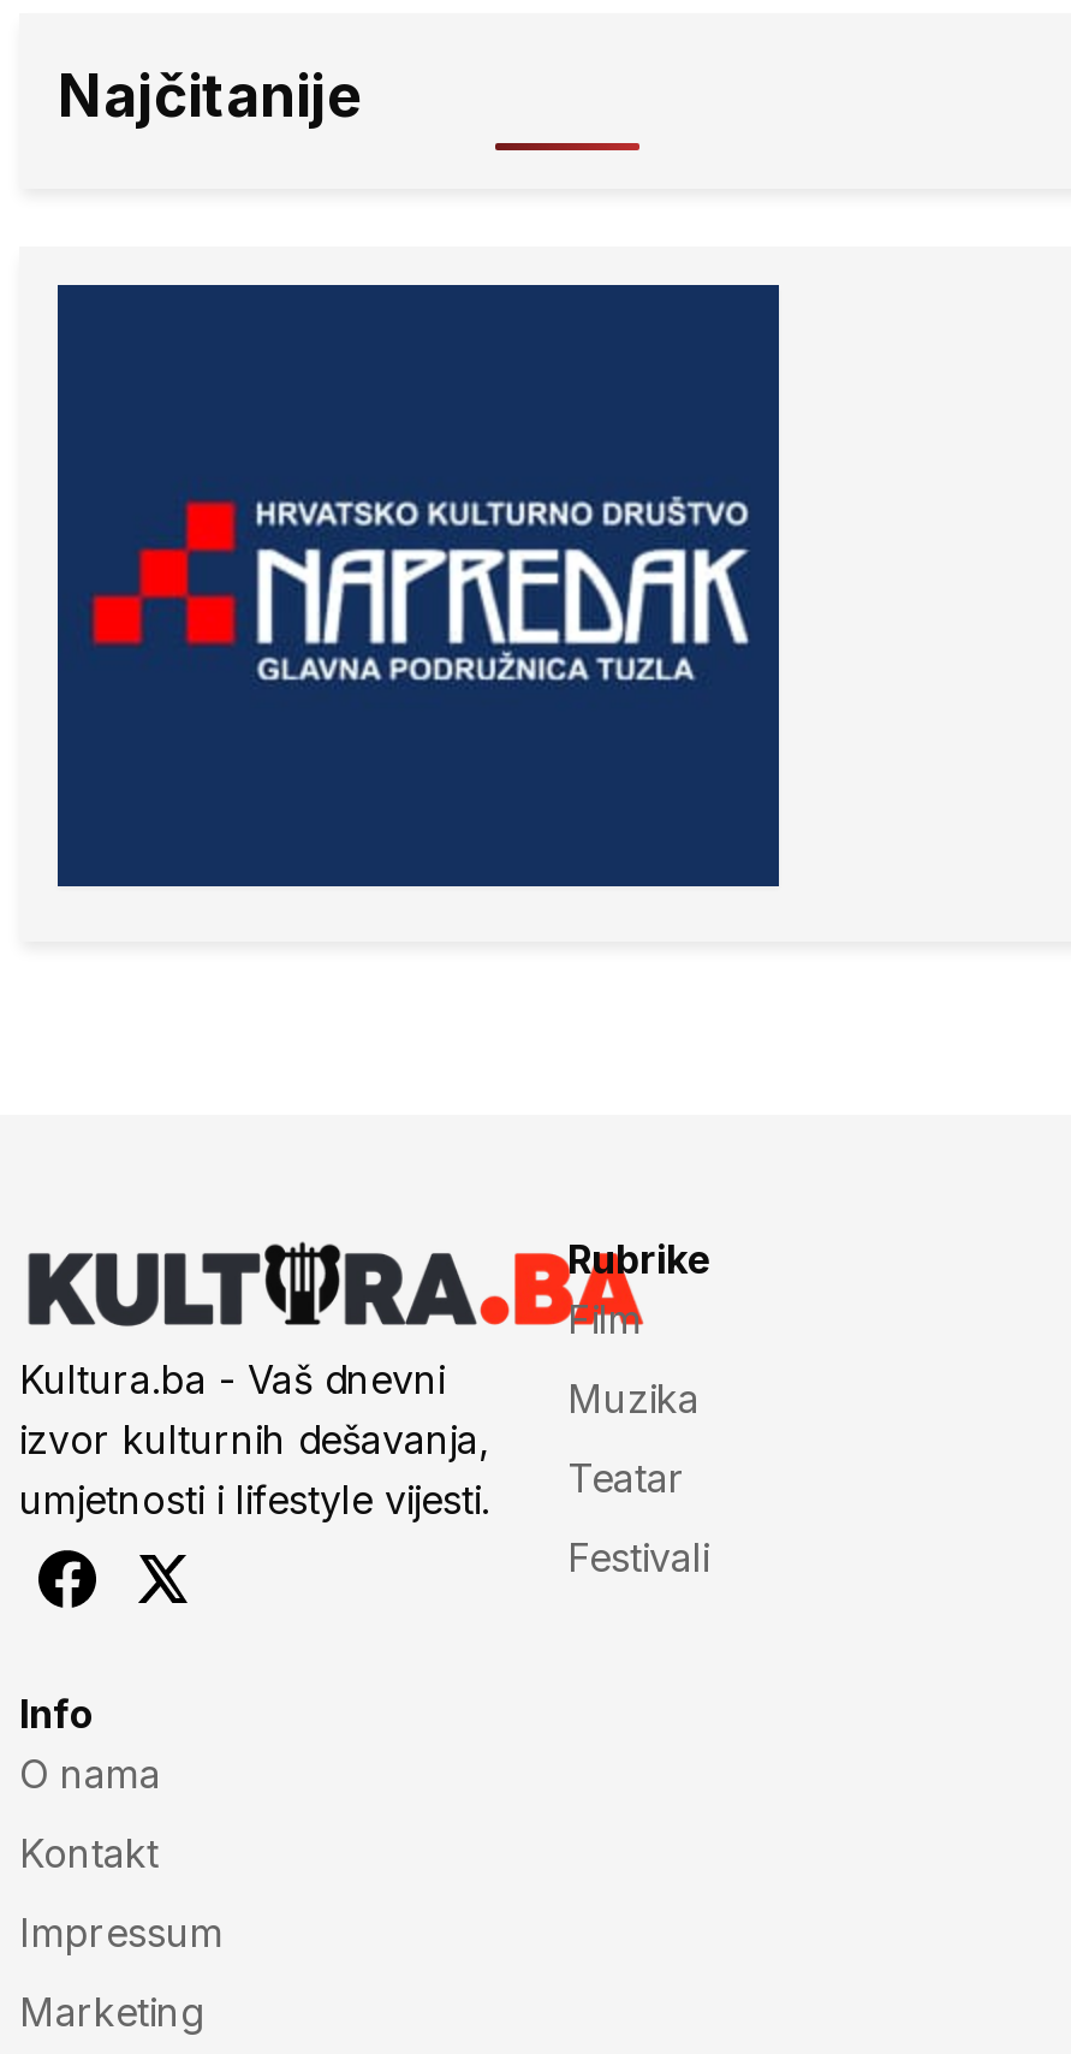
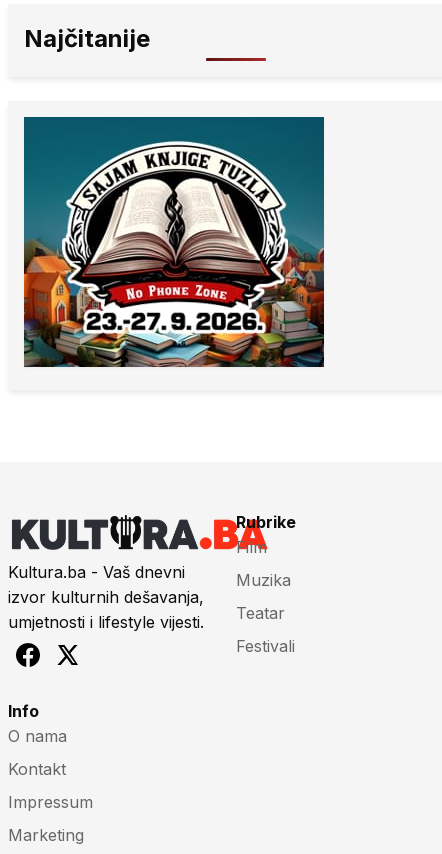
- [image]
+ [image]
